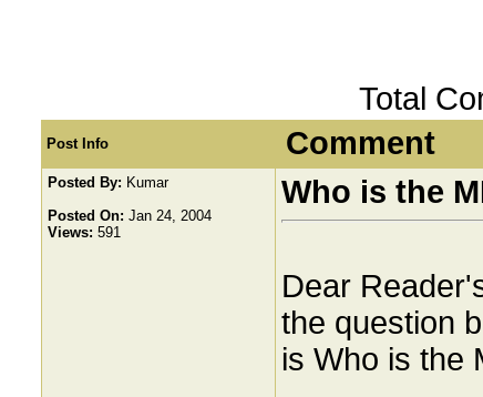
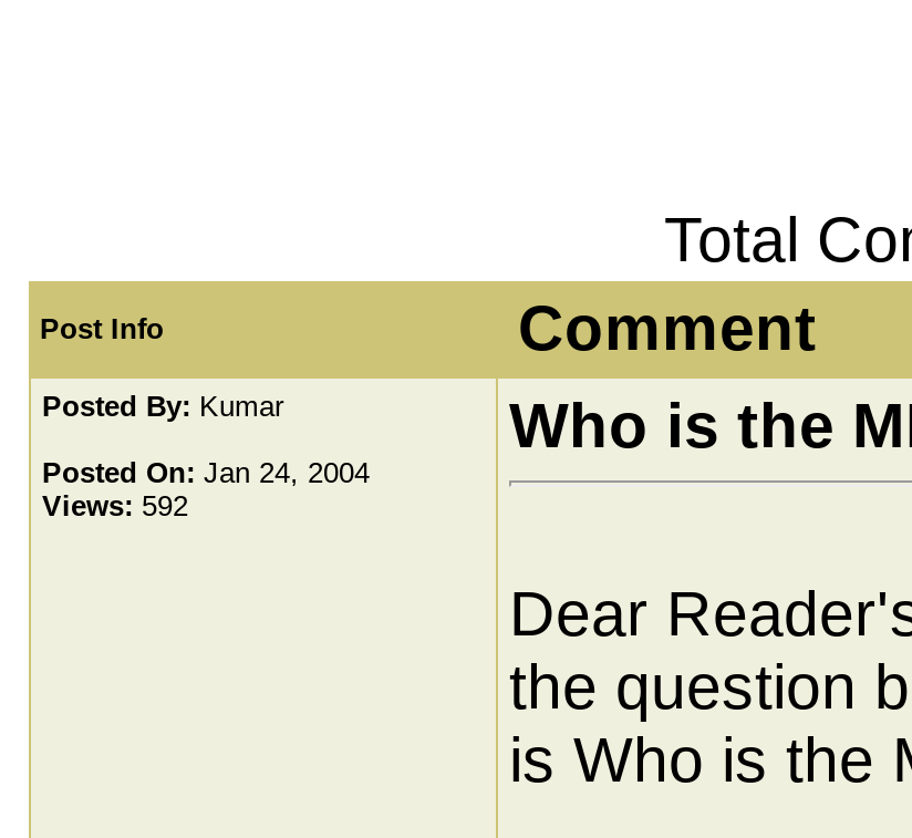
- Views: 591
+ Views: 592
